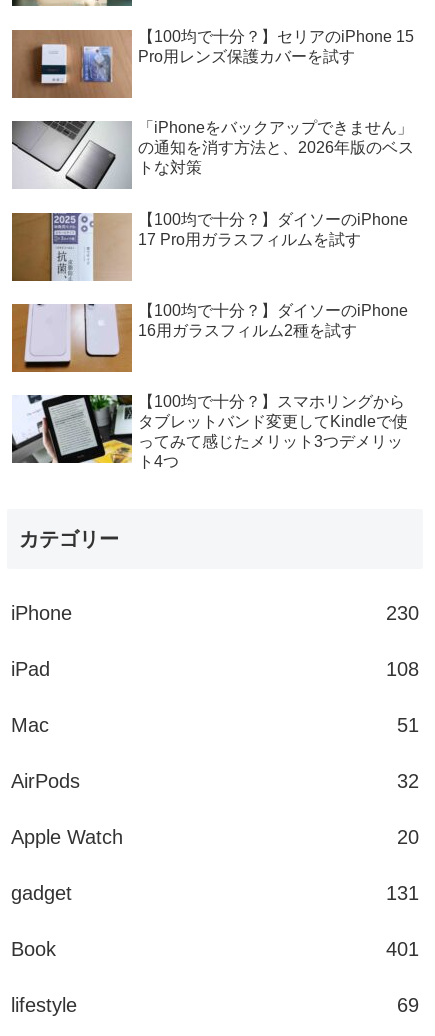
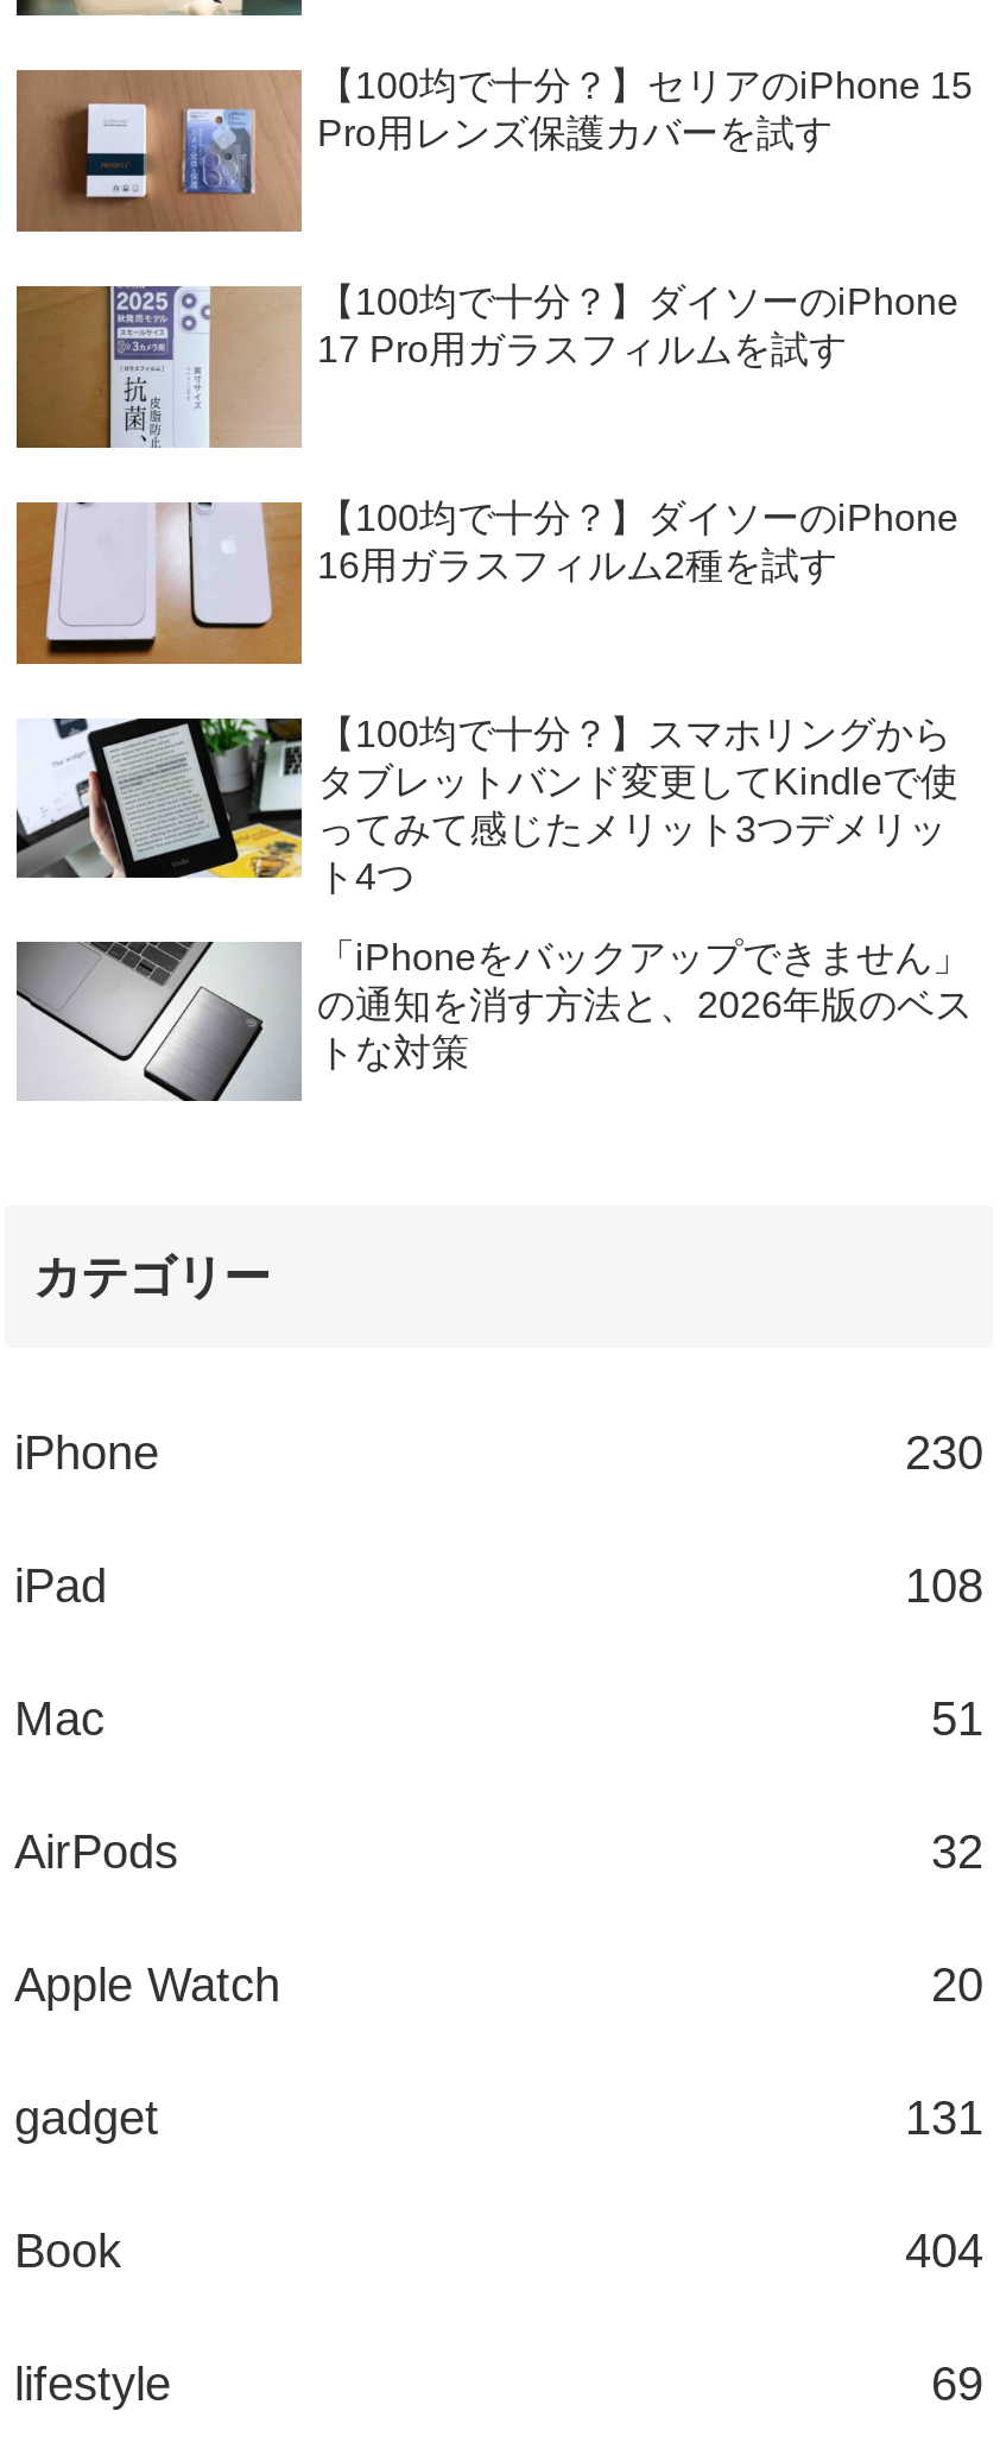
moved down: [image] | 「iPhoneをバックアップできません」 | の通知を消す方法と、2026年版のベス | トな対策

moved up: [image] | 【100均で十分？】ダイソーのiPhone | 17 Pro用ガラスフィルムを試す | ... | ってみて感じたメリット3つデメリッ | ト4つ

- 401
+ 404
